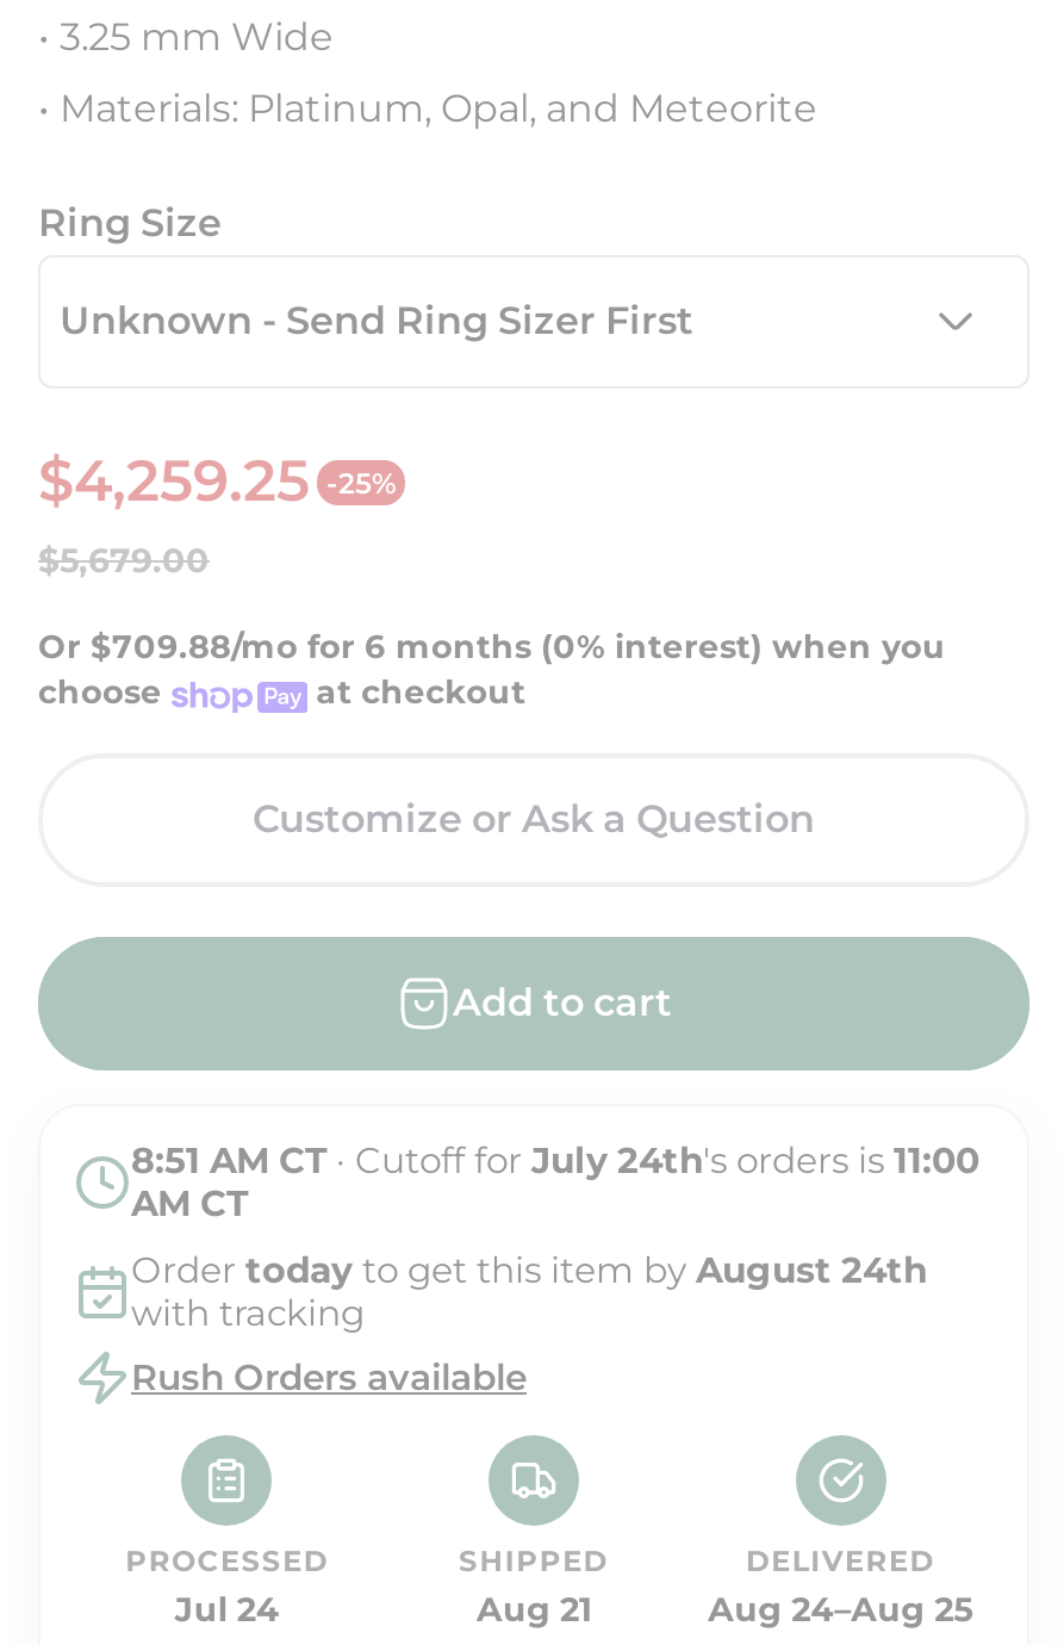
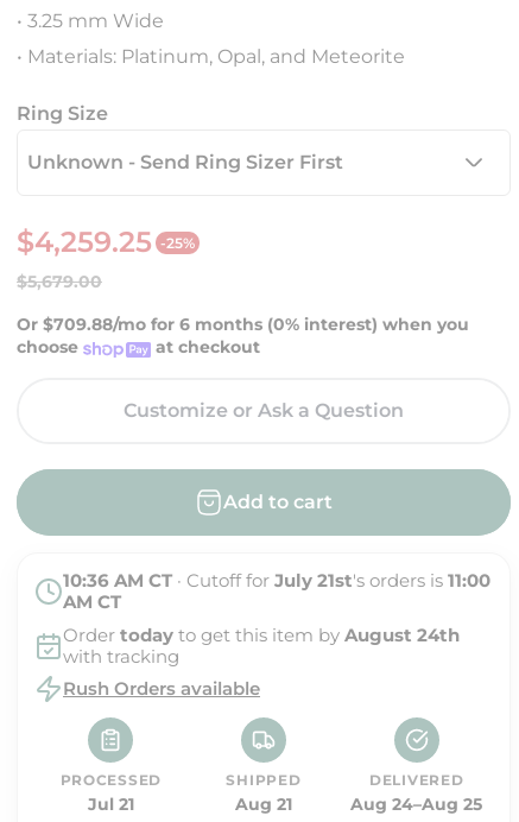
- 8:51 AM CT · Cutoff for July 24th's orders is 11:00
+ 10:36 AM CT · Cutoff for July 21st's orders is 11:00

- Jul 24
+ Jul 21
